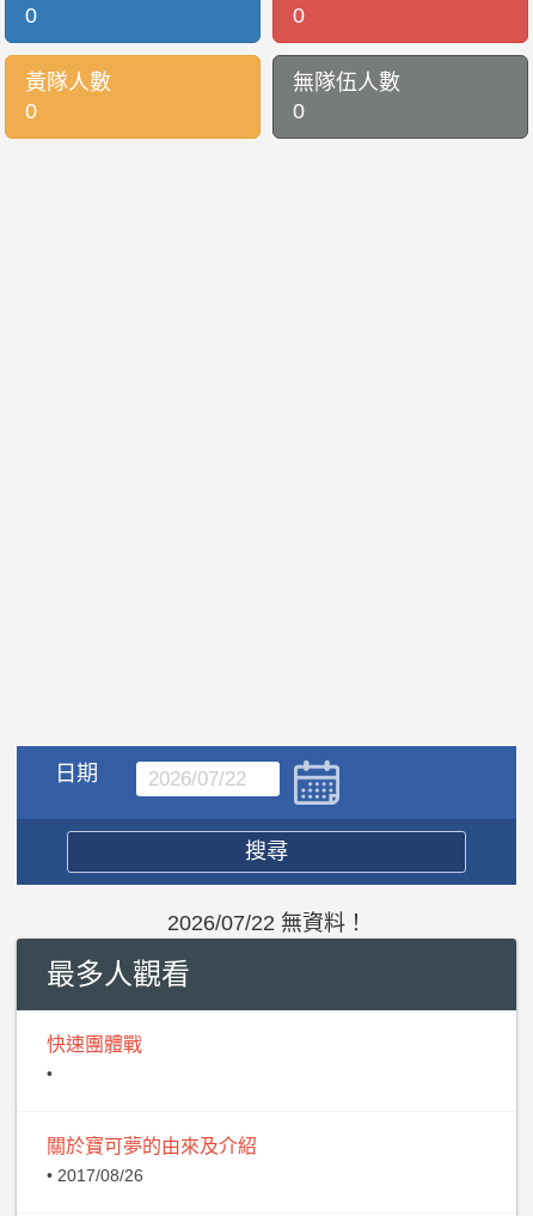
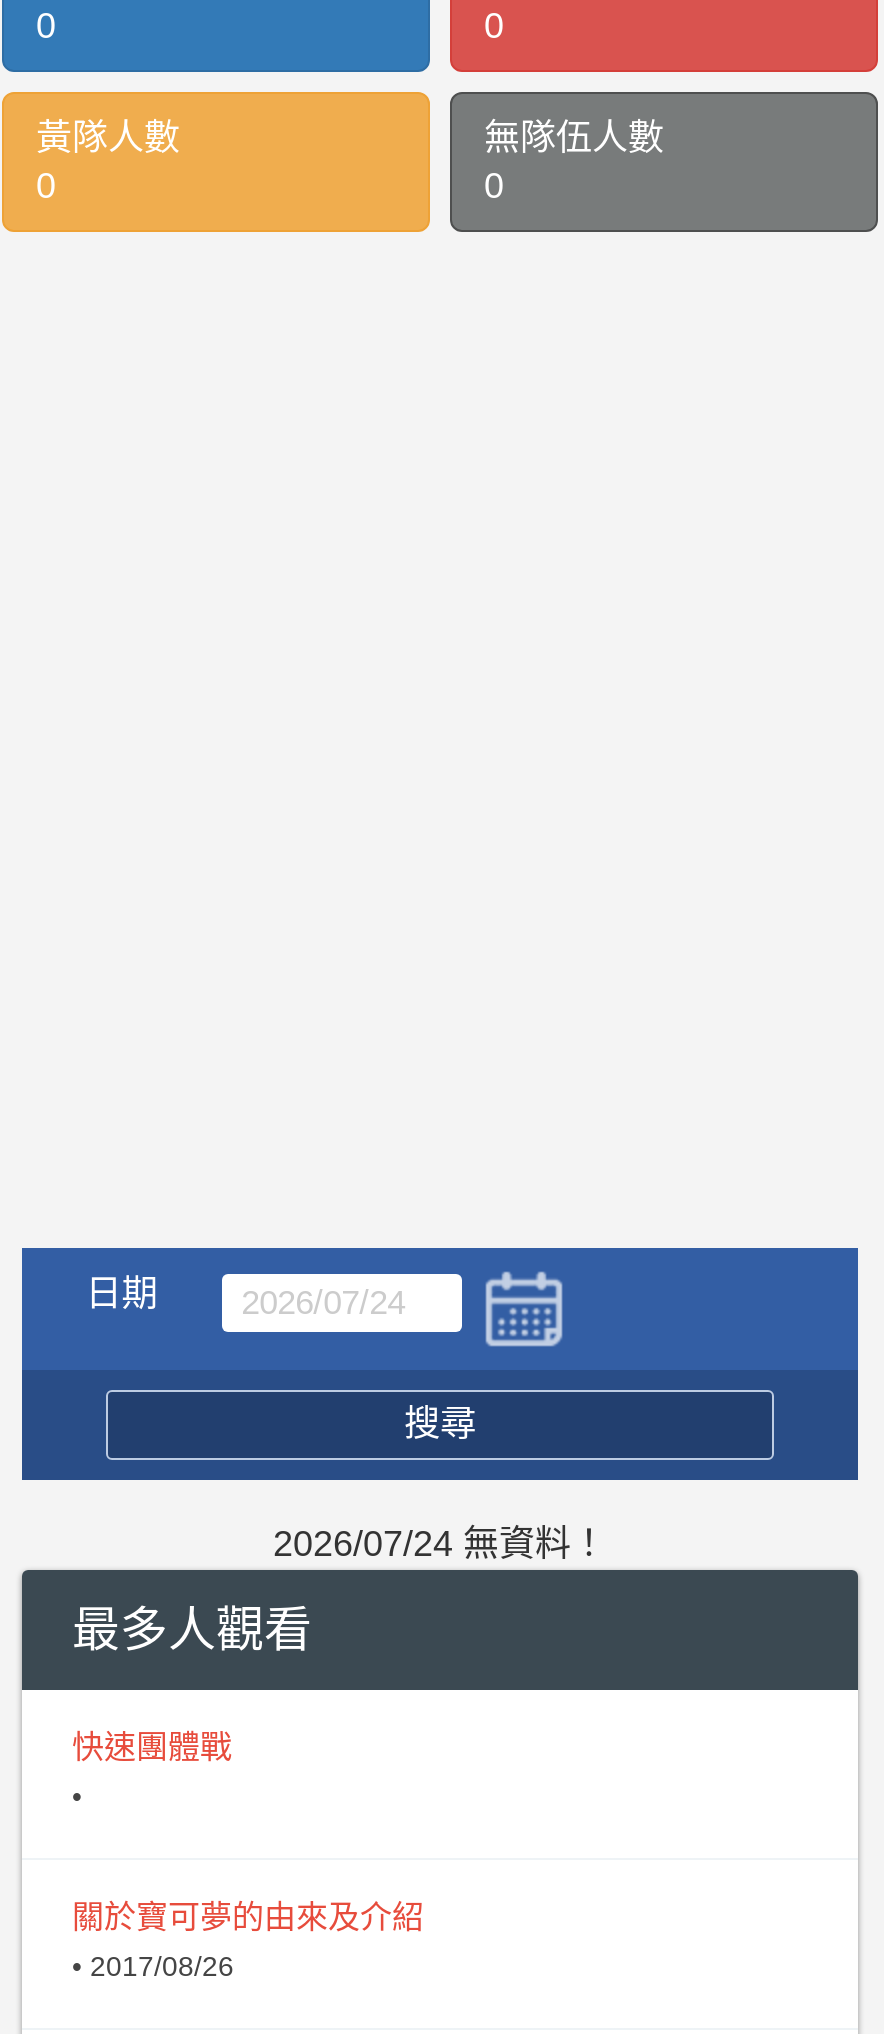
- 2026/07/22 無資料！
+ 2026/07/24 無資料！
